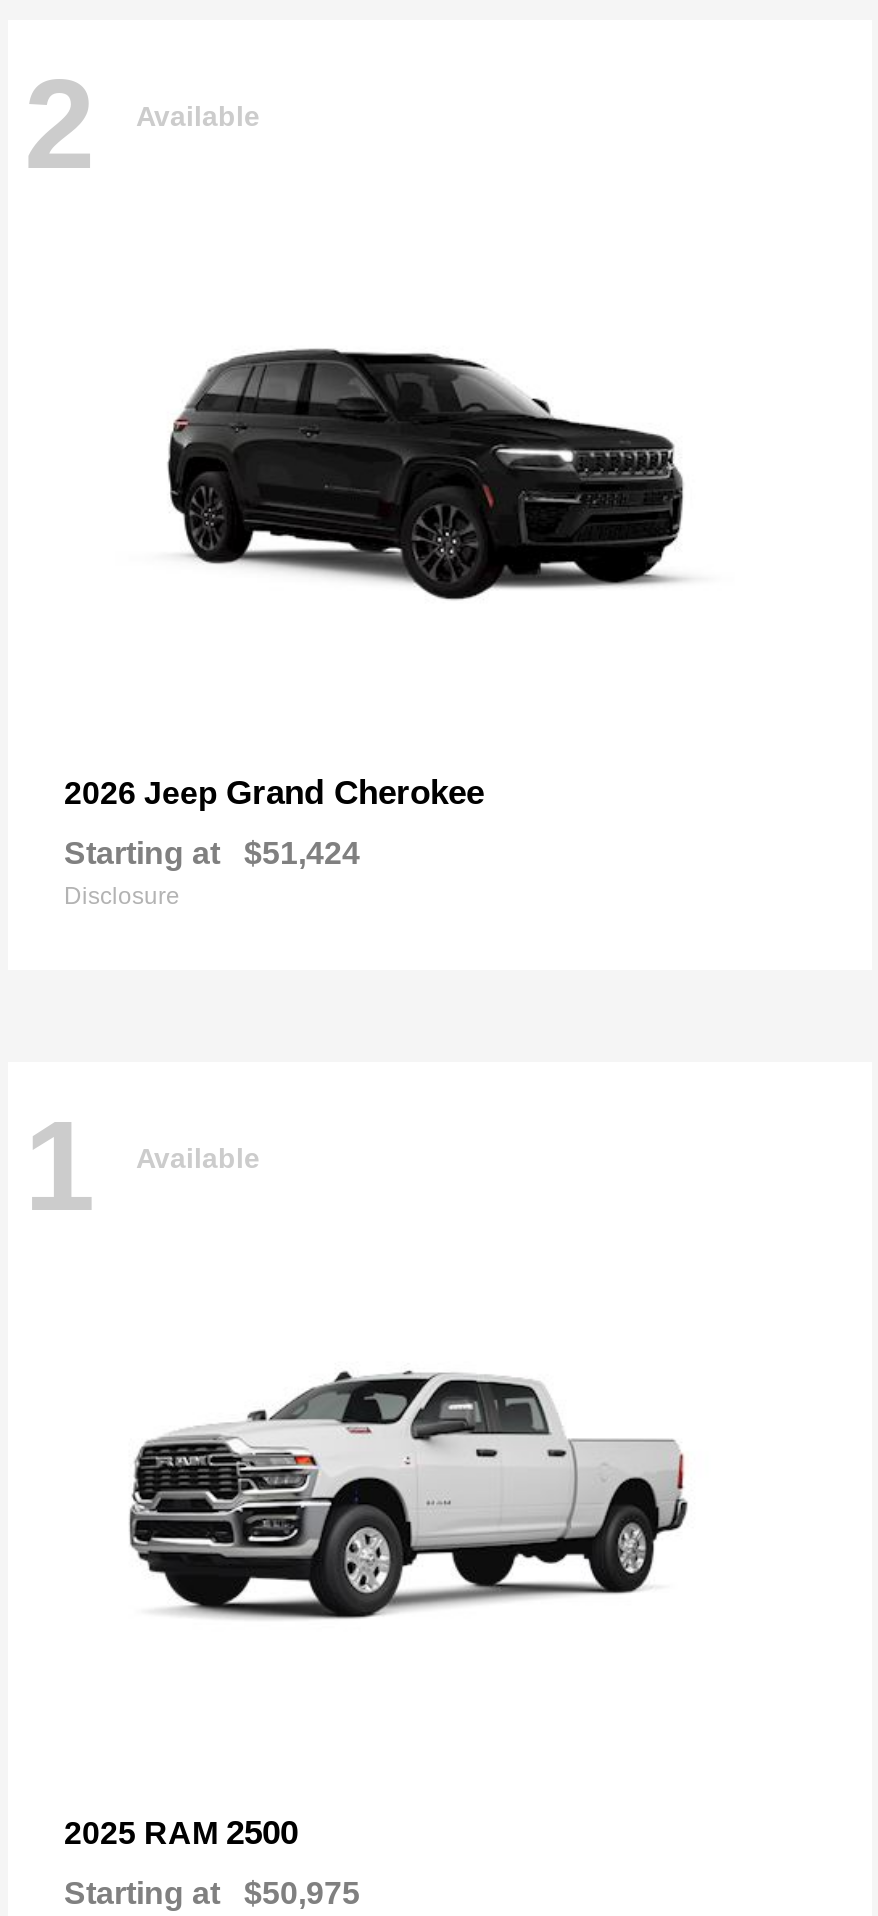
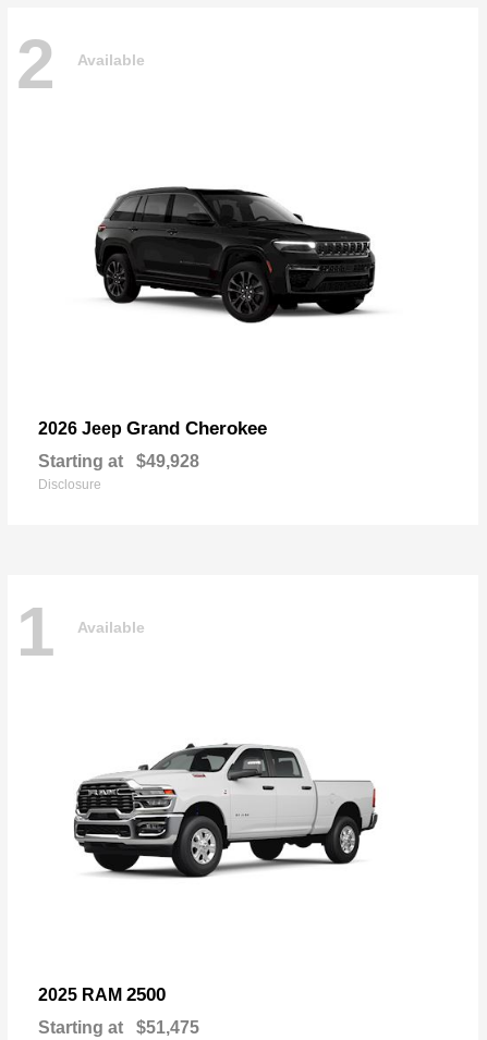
- Starting at $51,424
+ Starting at $49,928

- Starting at $50,975
+ Starting at $51,475
